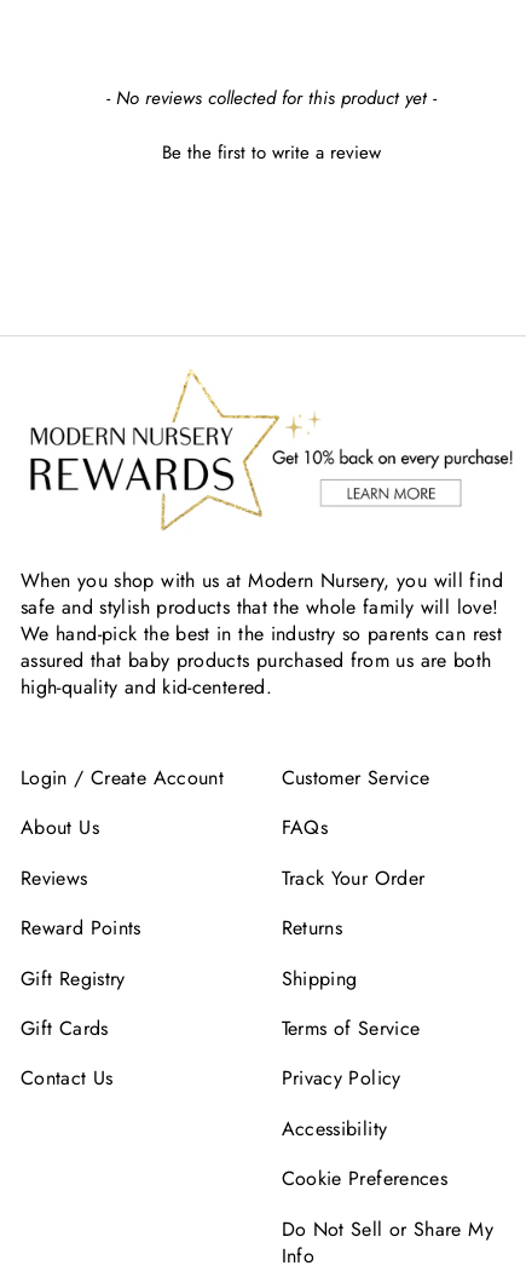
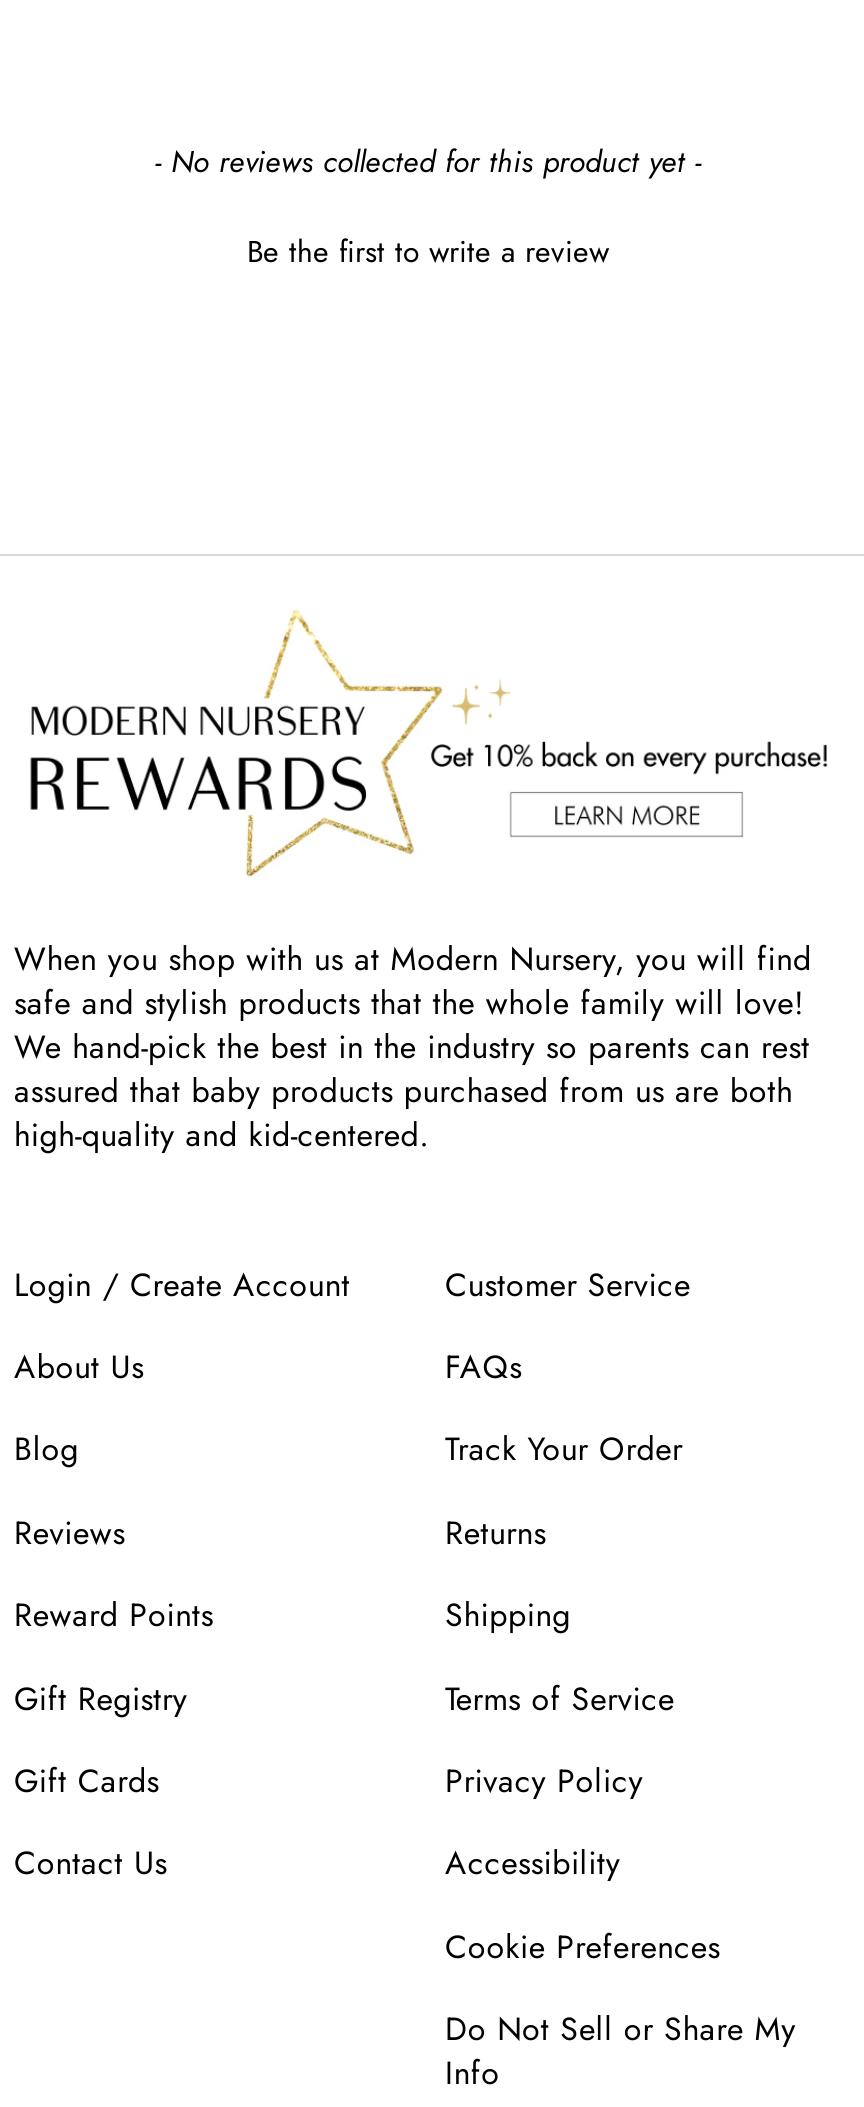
moved down: Reviews | Reward Points | Gift Registry | Gift Cards | Contact Us

+ Blog
